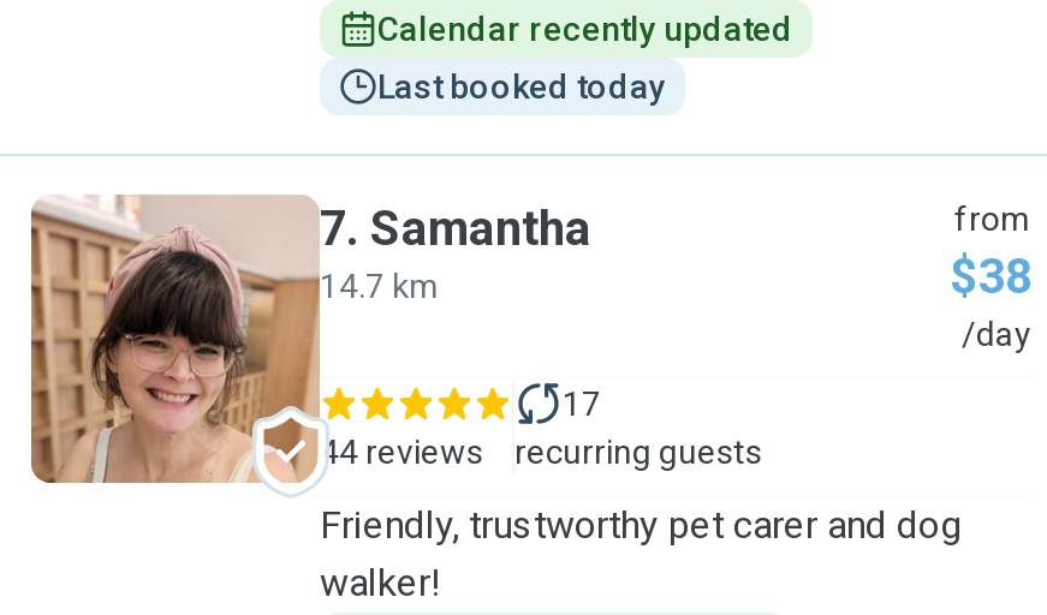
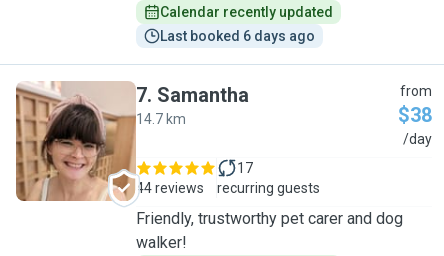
- Last booked today
+ Last booked 6 days ago
